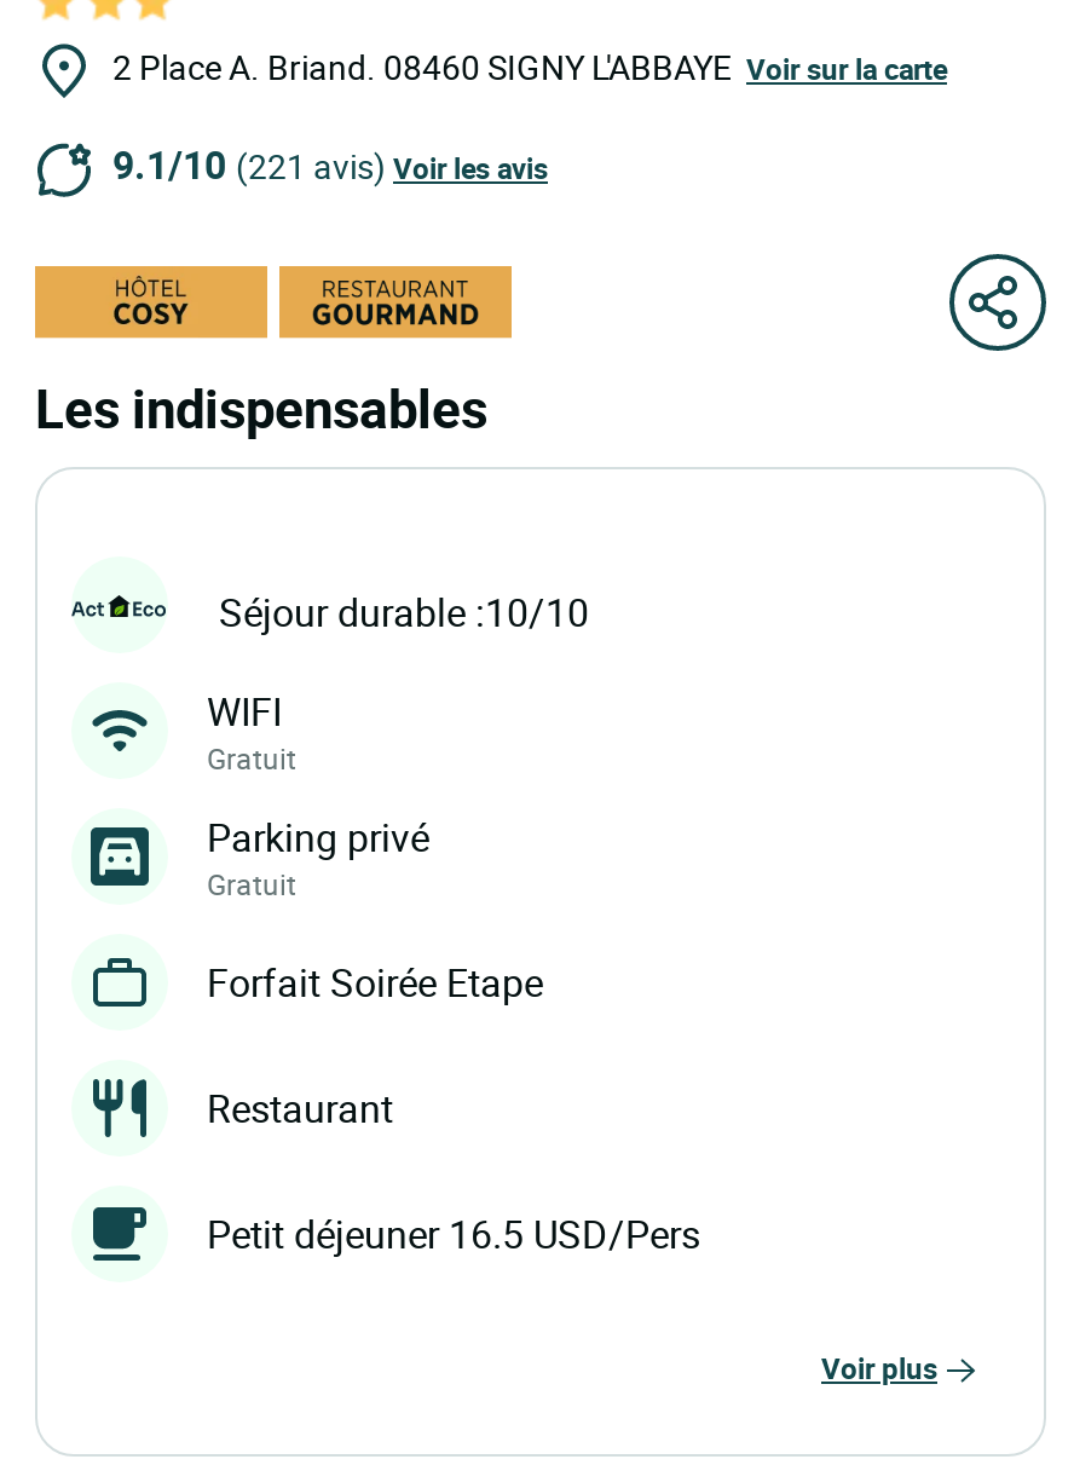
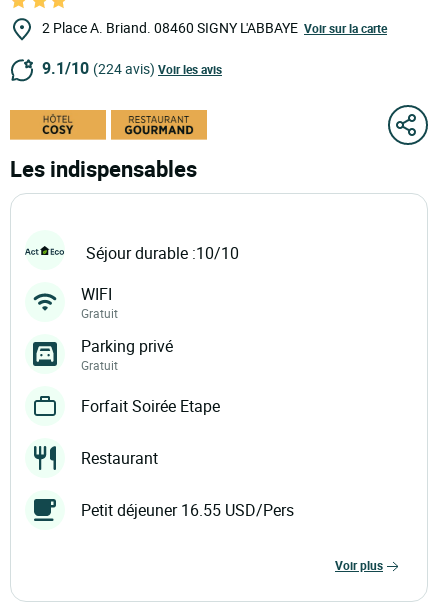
- 9.1/10 (221 avis) Voir les avis
+ 9.1/10 (224 avis) Voir les avis

- Petit déjeuner 16.5 USD/Pers
+ Petit déjeuner 16.55 USD/Pers
